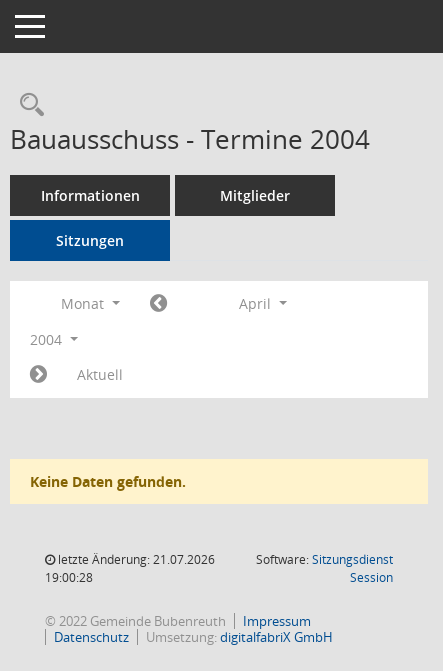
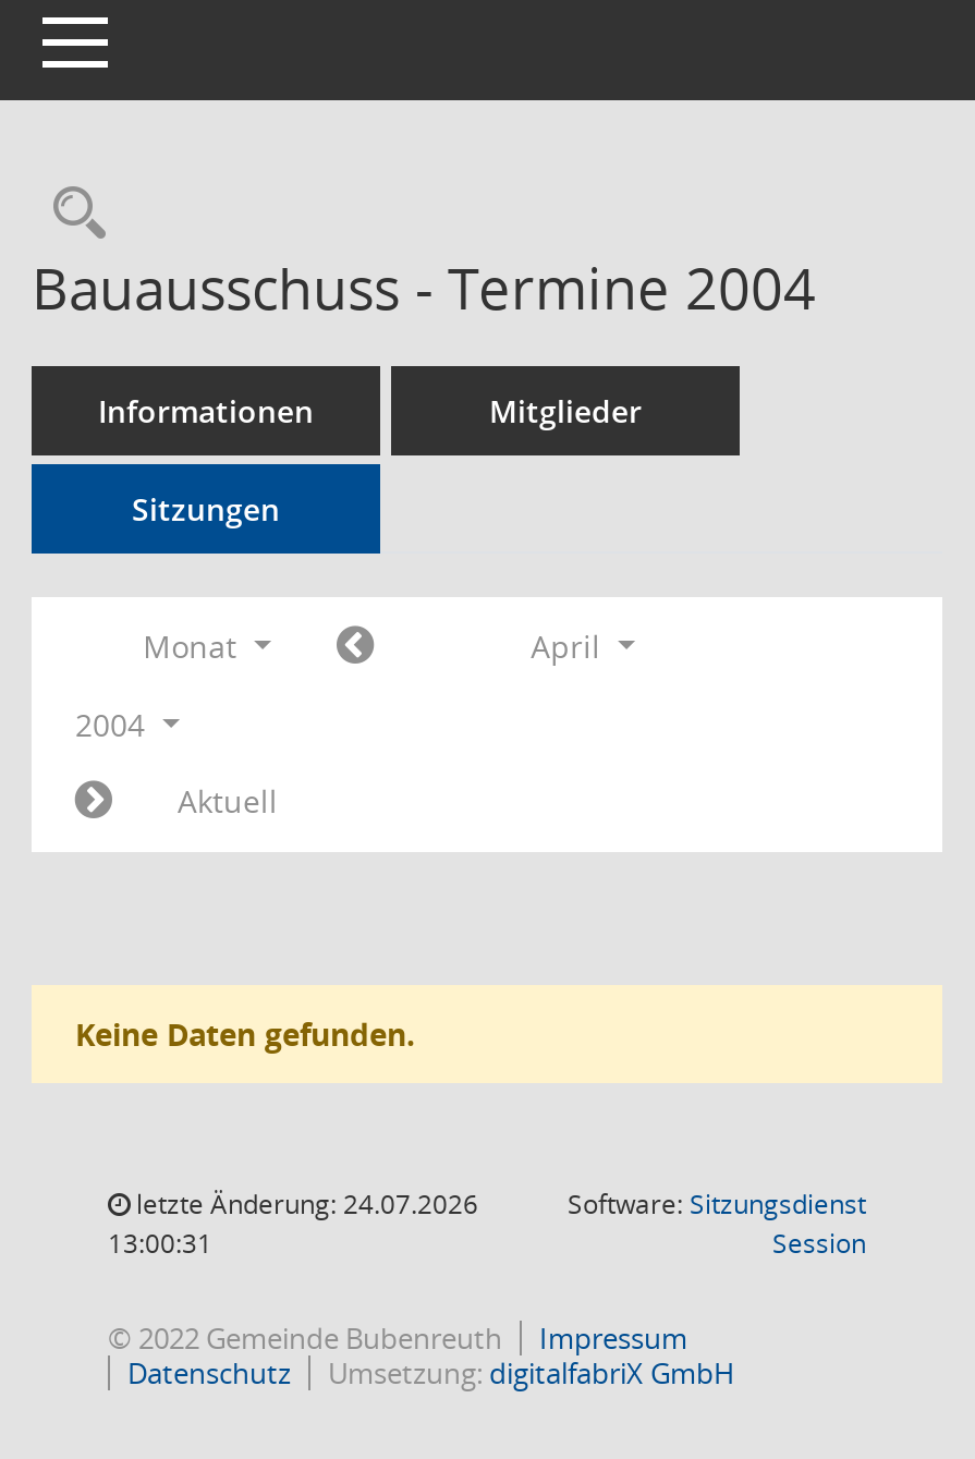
- letzte Änderung: 21.07.2026
+ letzte Änderung: 24.07.2026

- 19:00:28
+ 13:00:31
